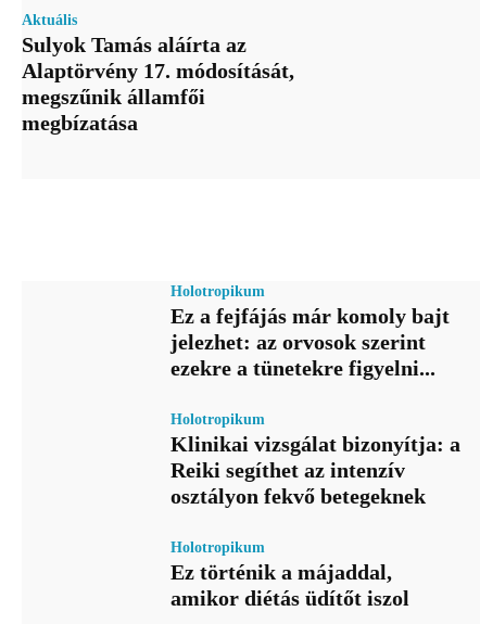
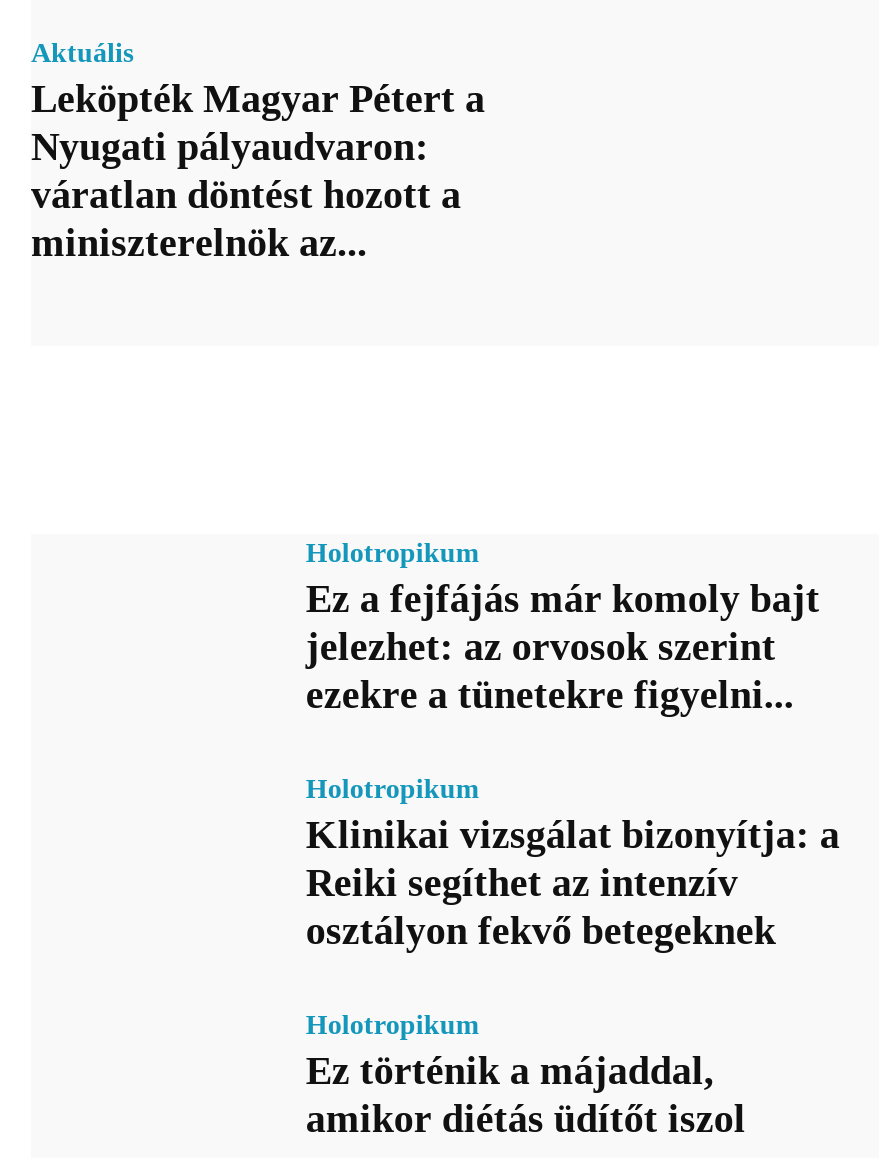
- Sulyok Tamás aláírta az
- Alaptörvény 17. módosítását,
- megszűnik államfői
- megbízatása
+ Leköpték Magyar Pétert a
+ Nyugati pályaudvaron:
+ váratlan döntést hozott a
+ miniszterelnök az...
